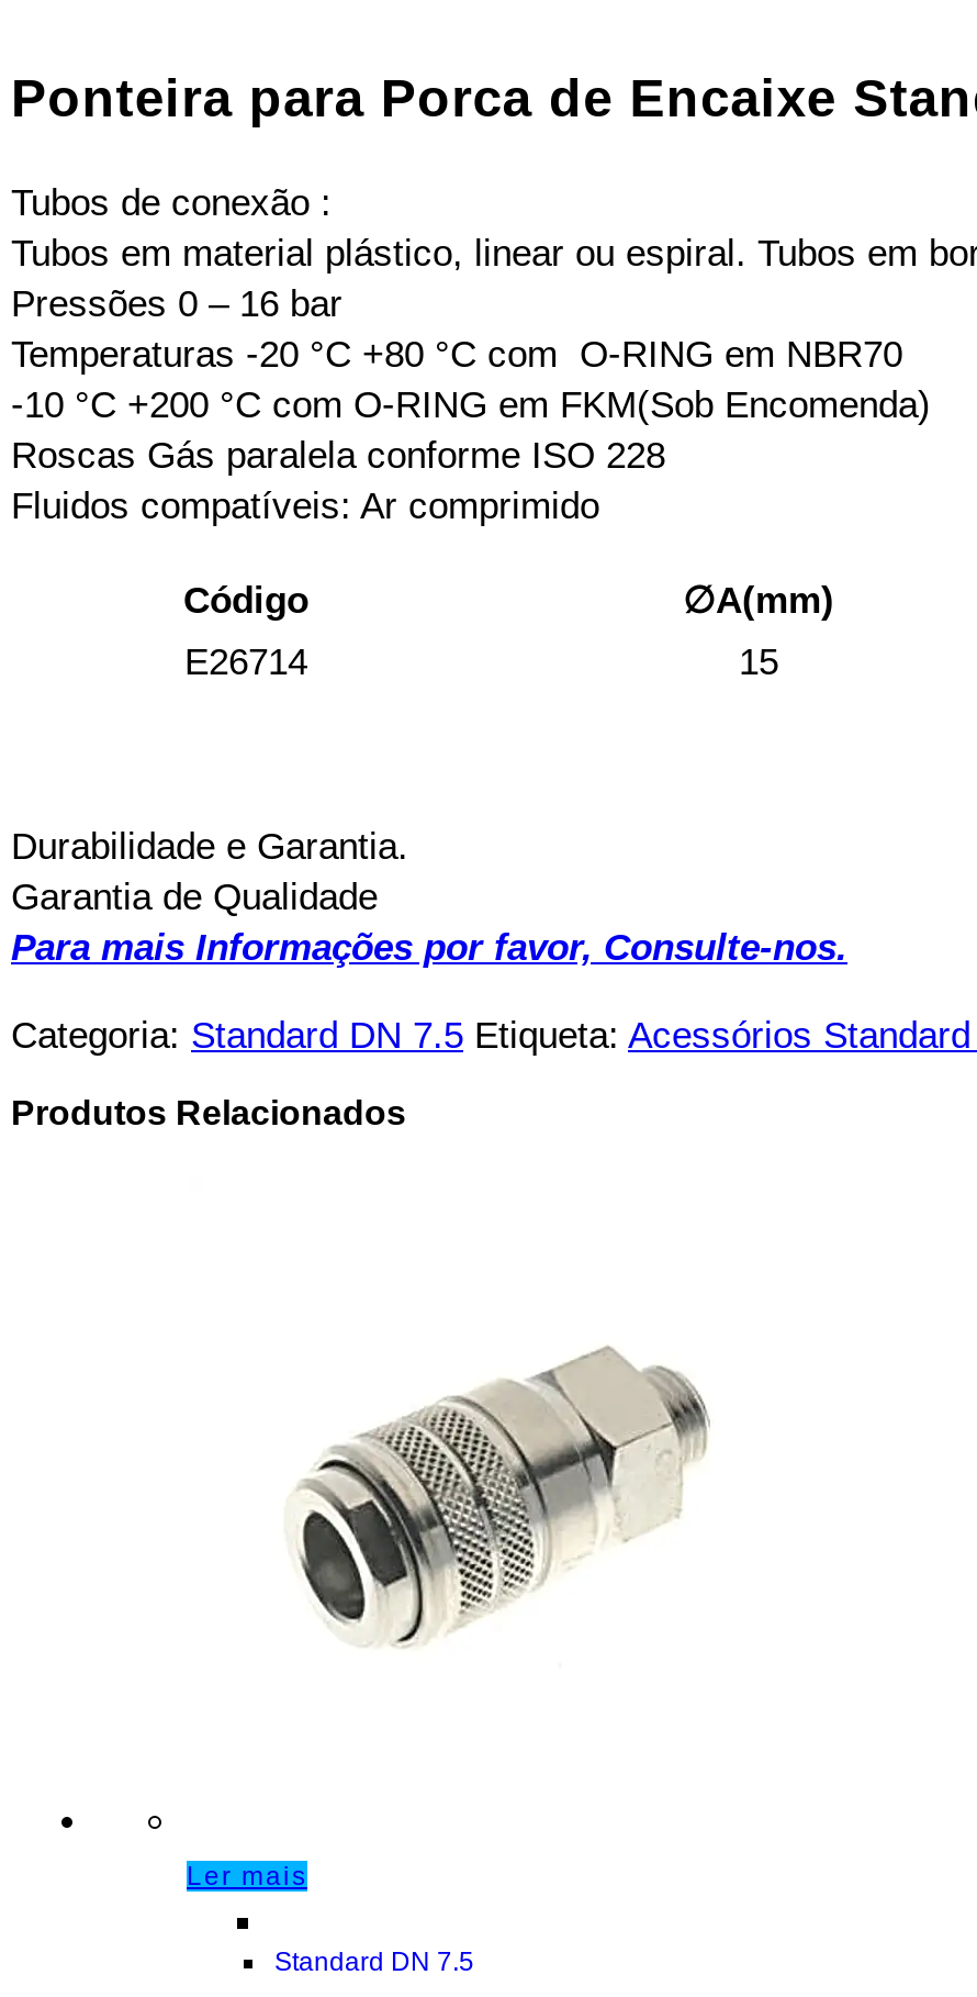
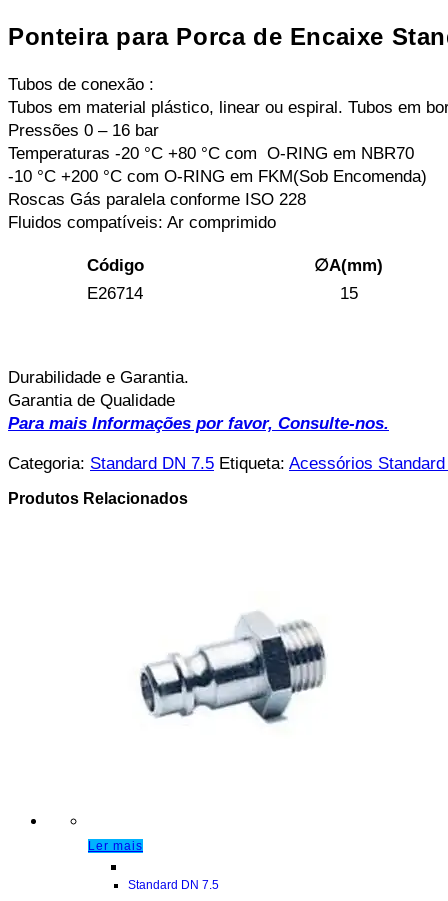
- [image]
+ [image]
